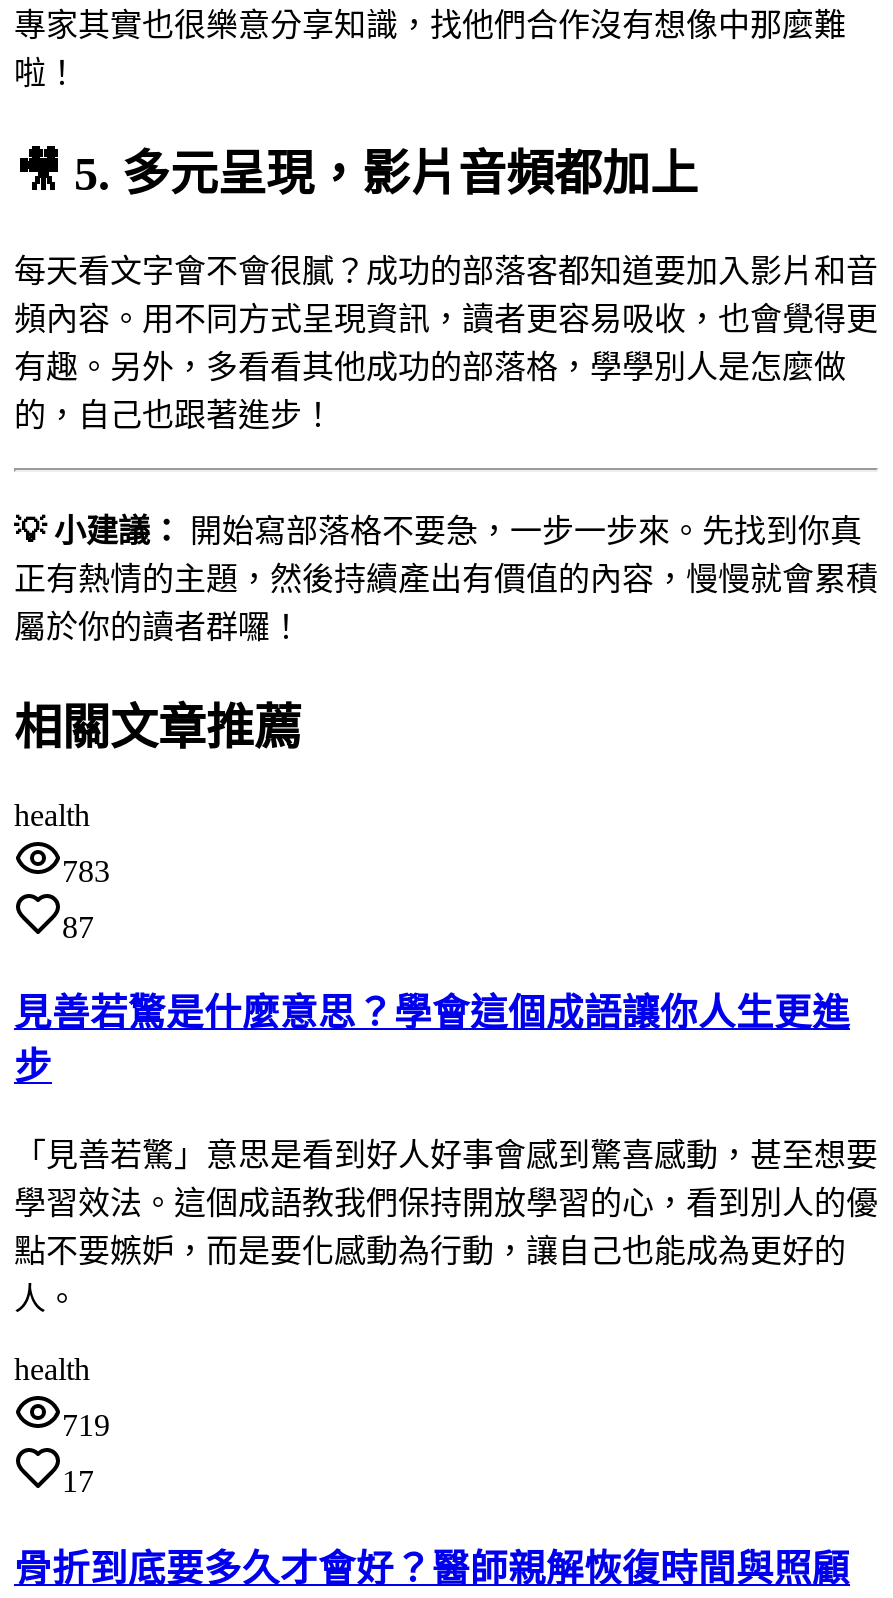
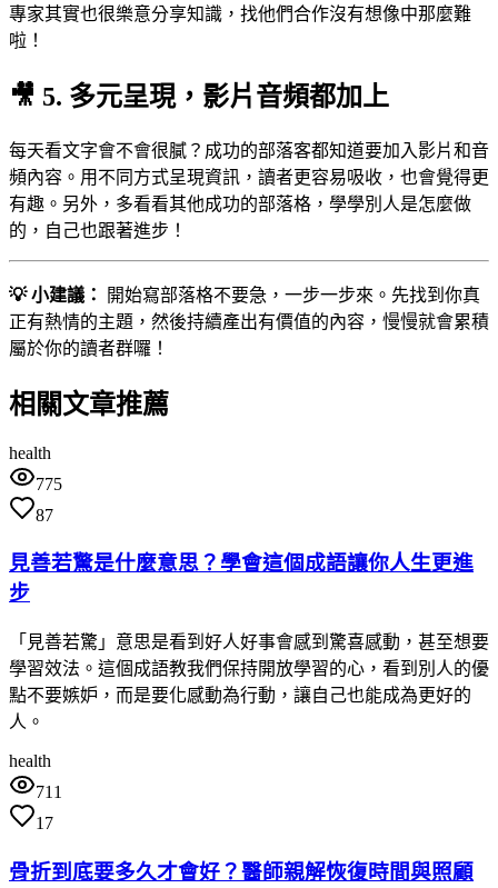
- 783
+ 775

- 719
+ 711
